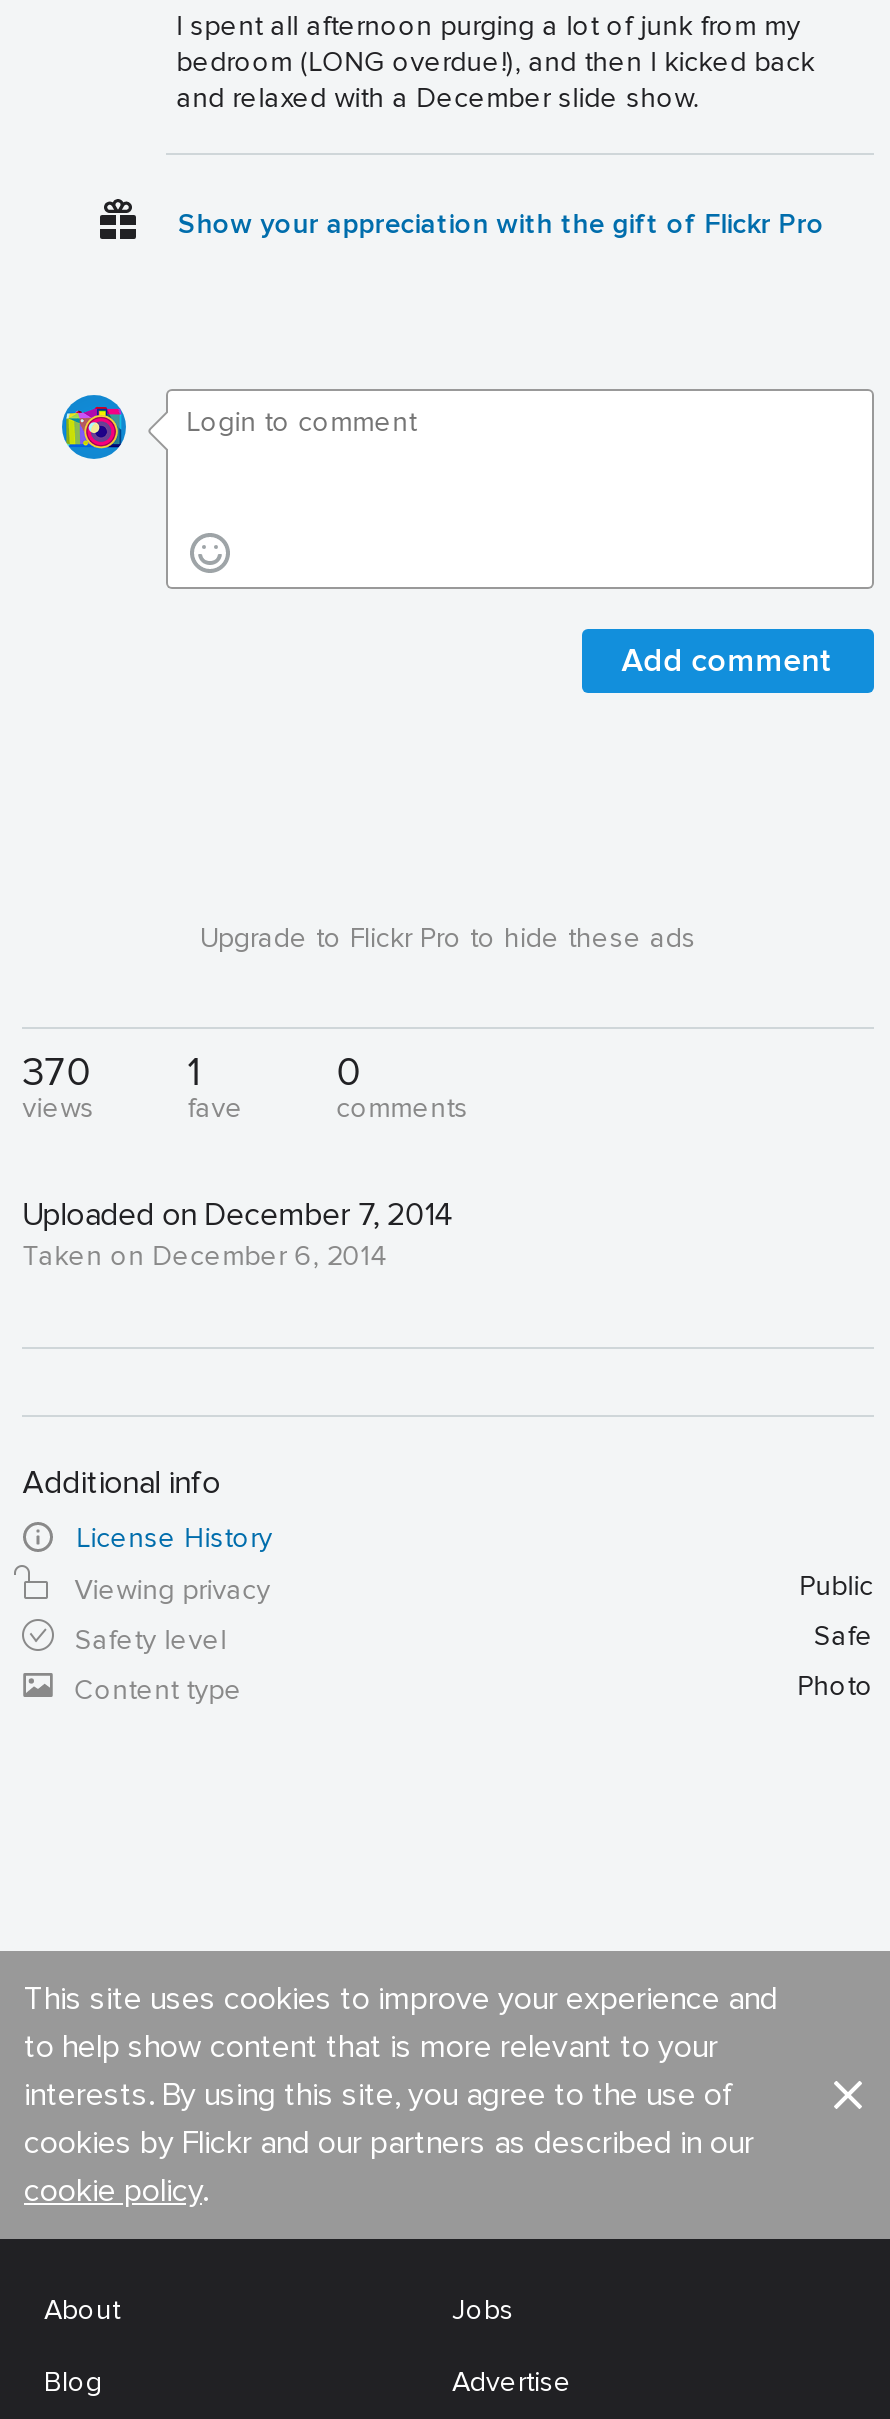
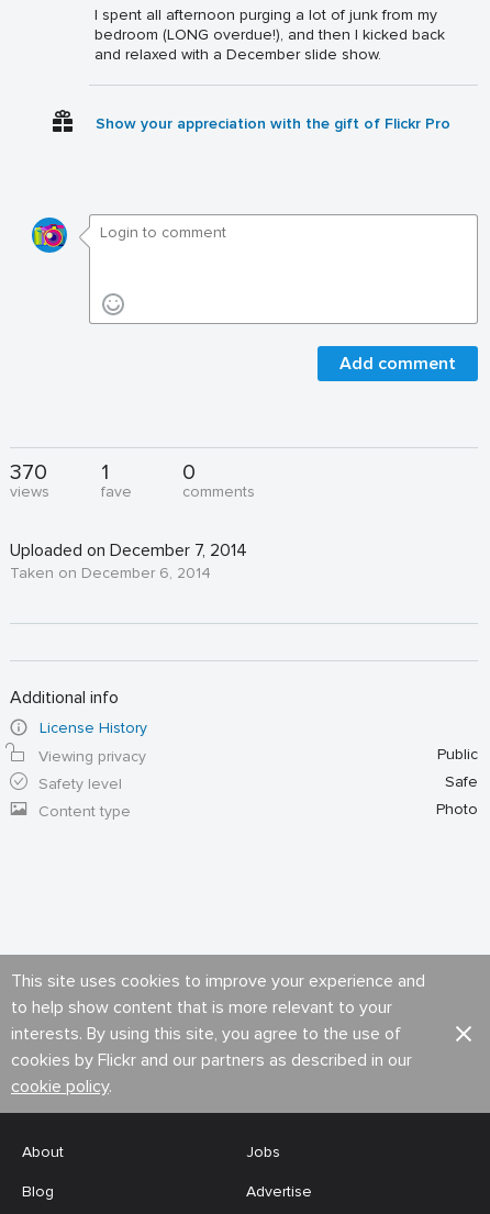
- Upgrade to Flickr Pro to hide these ads
